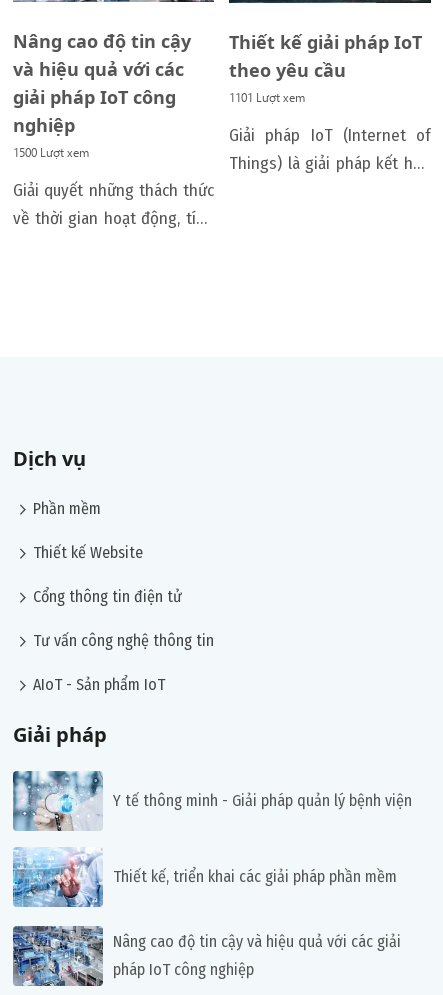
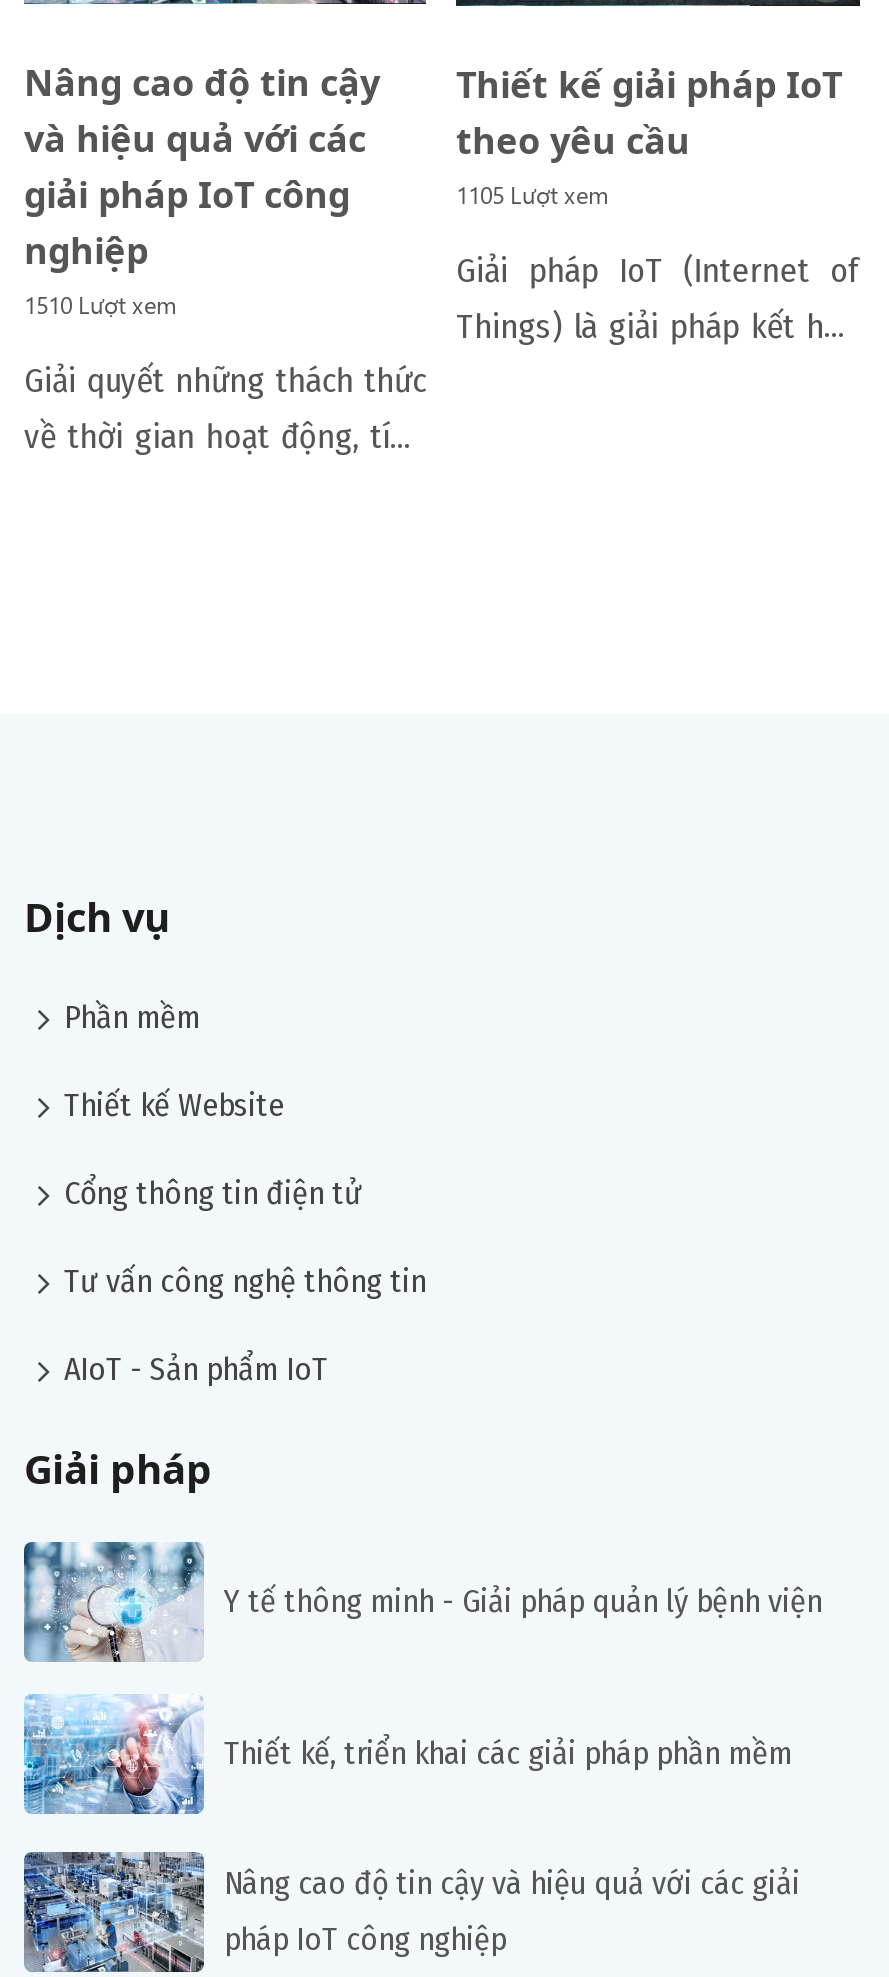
- 1101 Lượt xem
+ 1105 Lượt xem

- 1500 Lượt xem
+ 1510 Lượt xem
